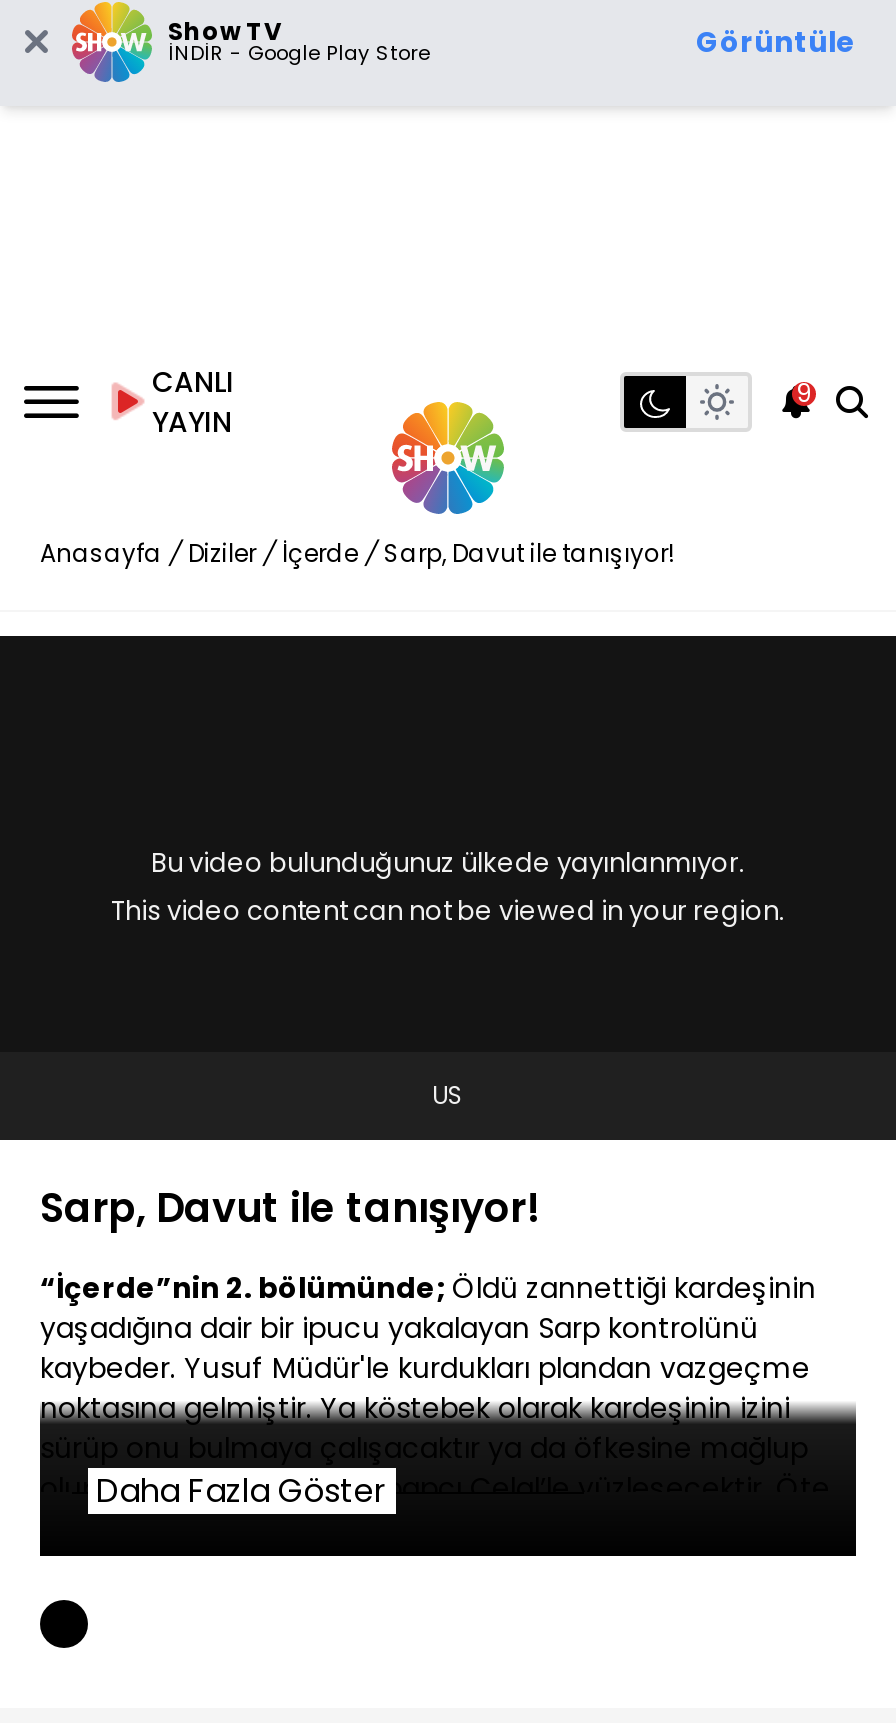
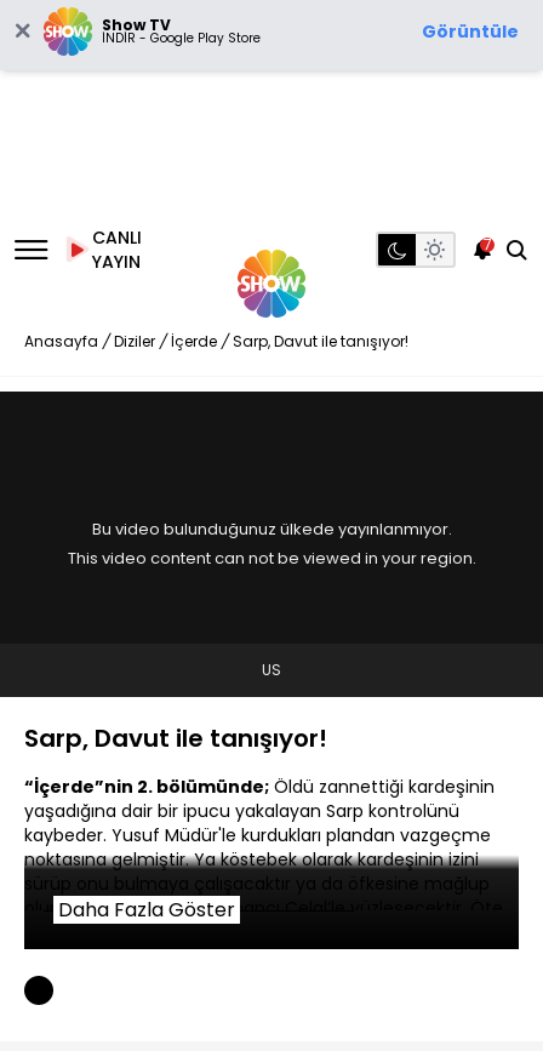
- 9
+ 7
